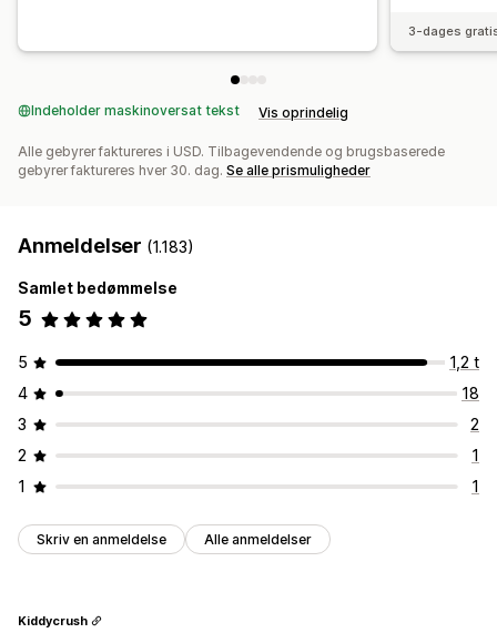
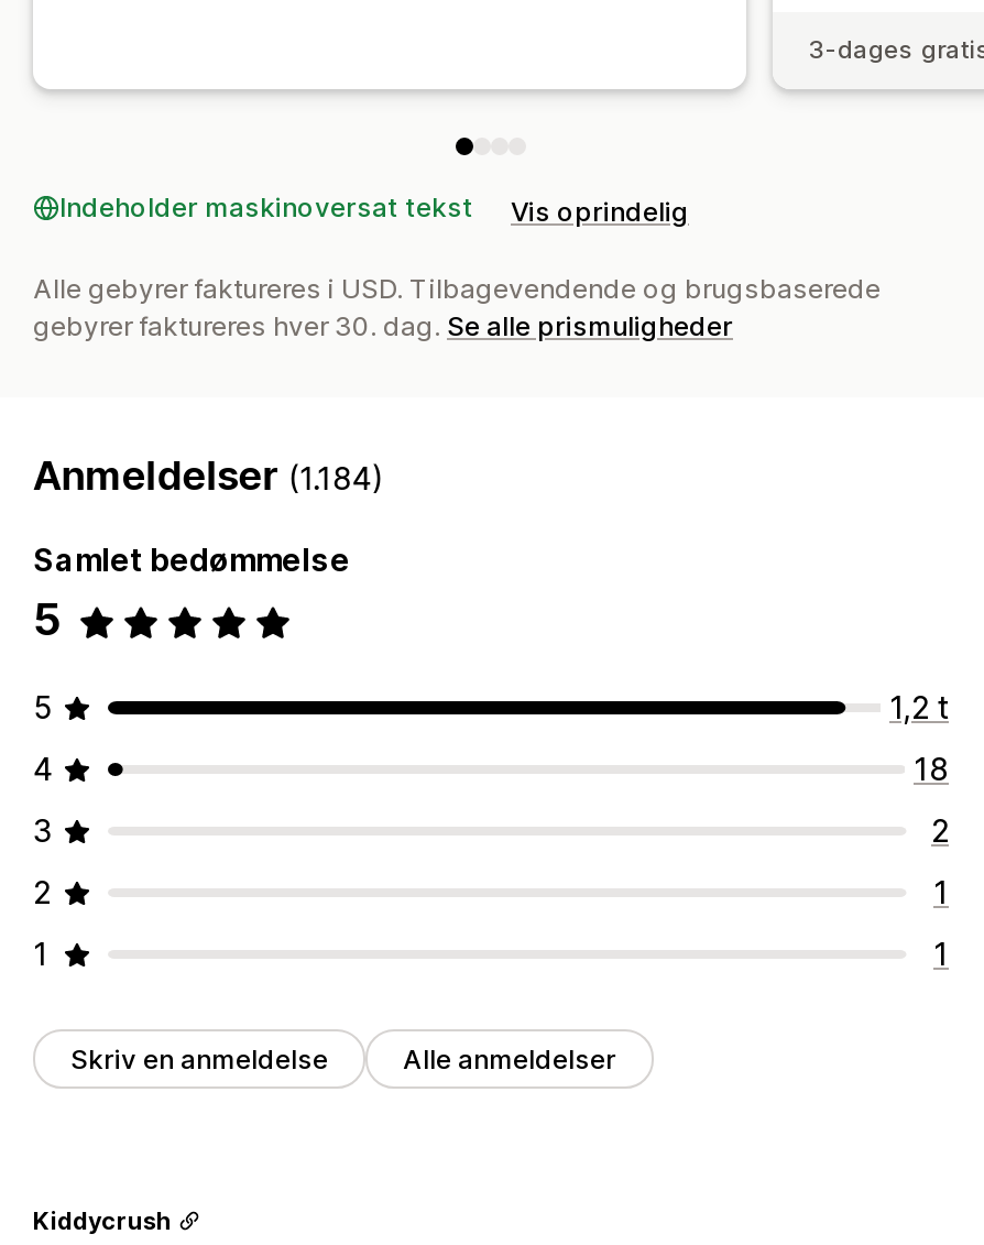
- Anmeldelser (1.183)
+ Anmeldelser (1.184)
